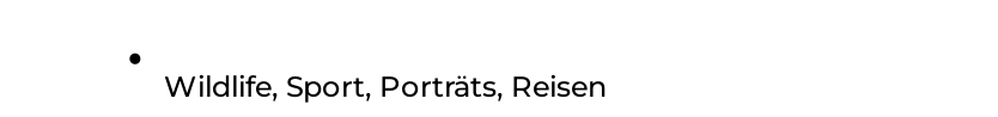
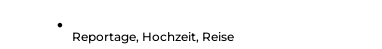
- Wildlife, Sport, Porträts, Reisen
+ Reportage, Hochzeit, Reise
